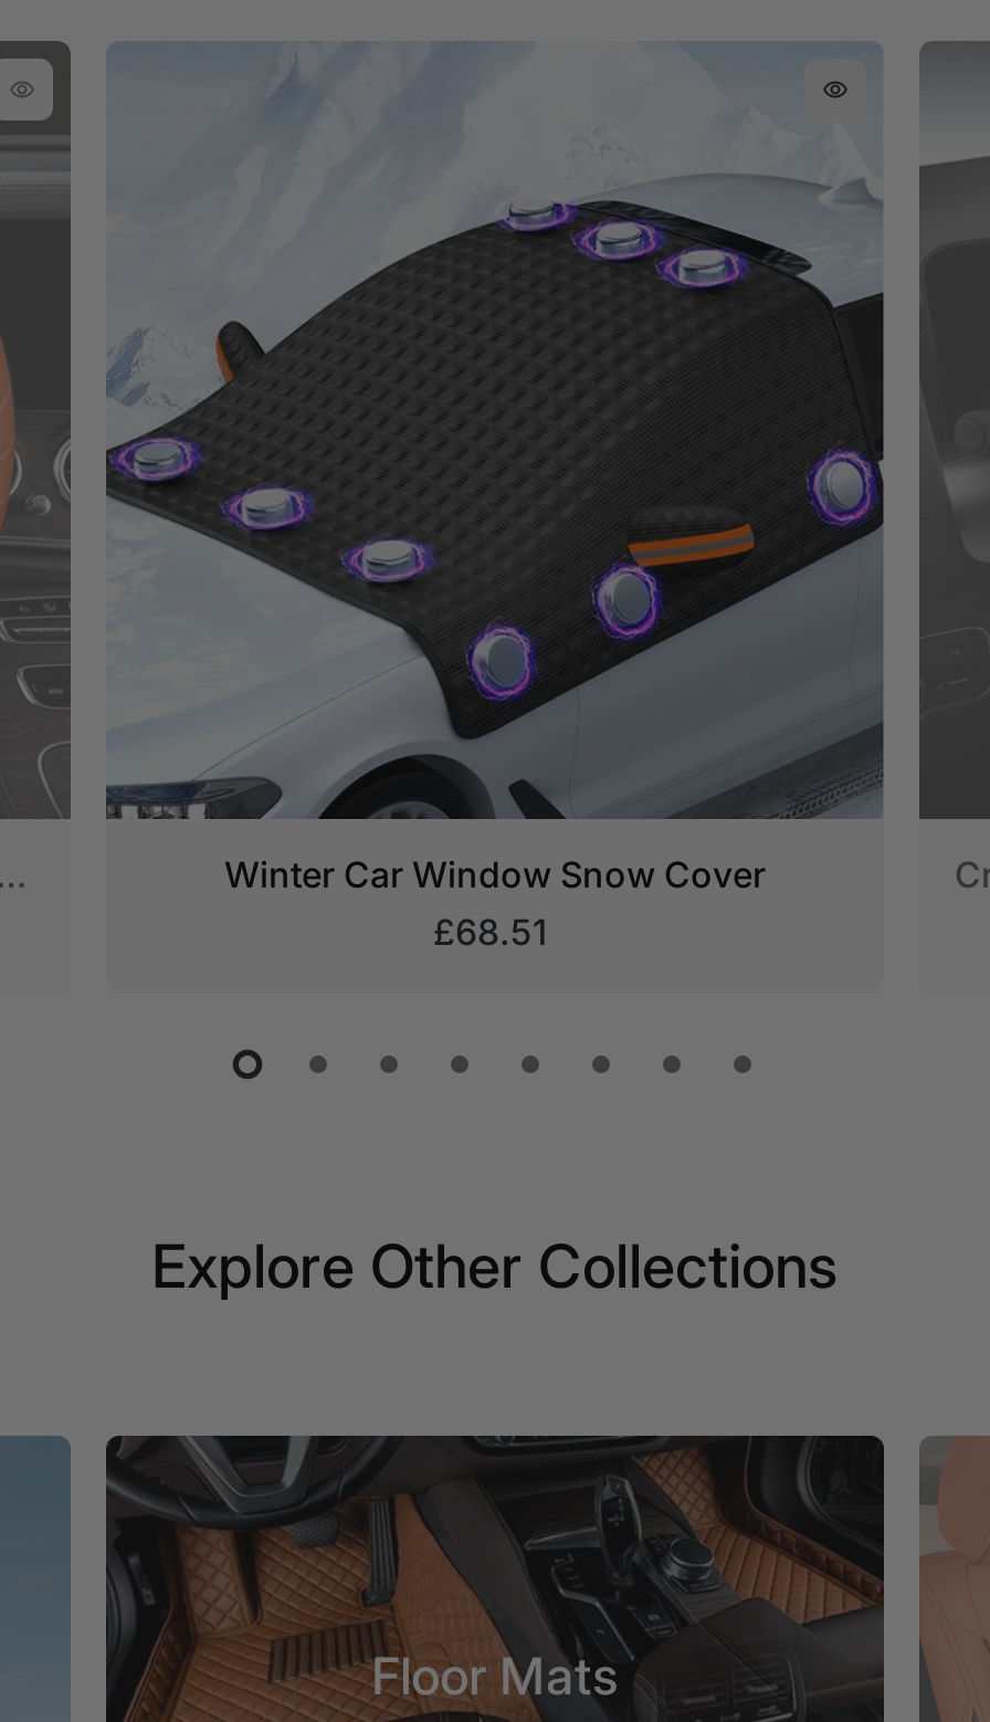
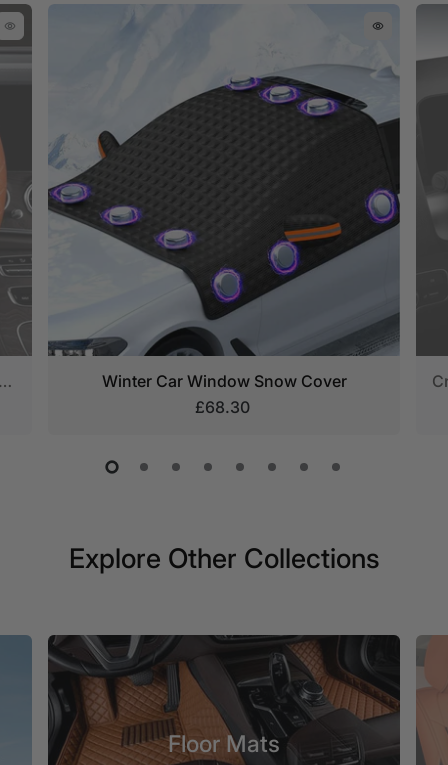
- £68.51
+ £68.30
